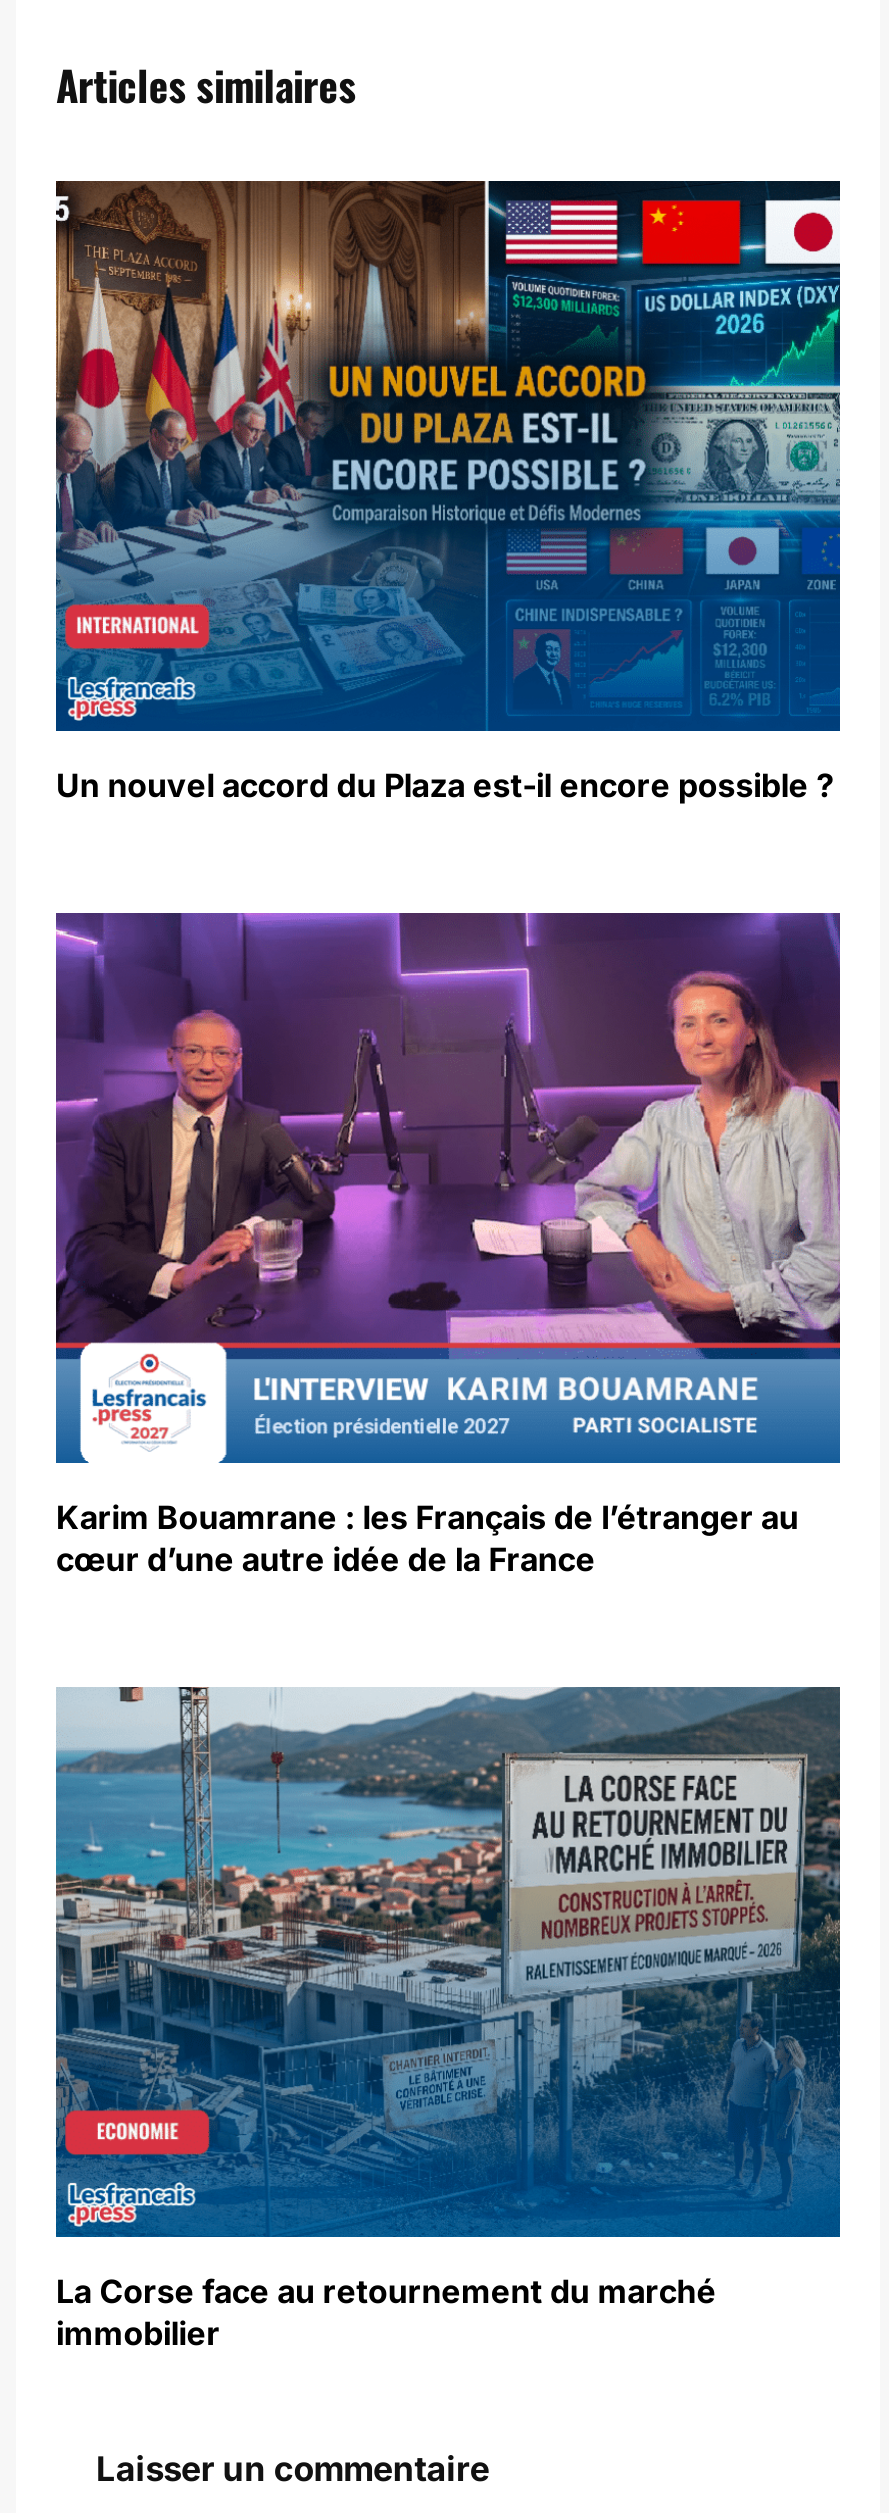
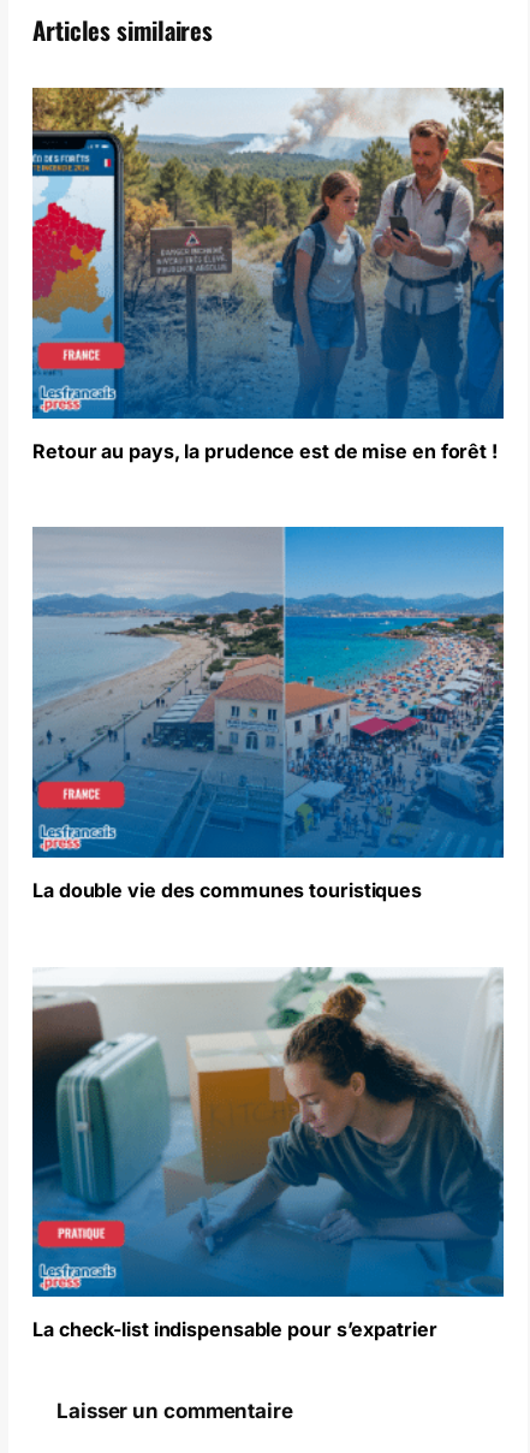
- [image]
+ [image]

- Un nouvel accord du Plaza est-il encore possible ?
+ Retour au pays, la prudence est de mise en forêt !

- [image]
- Karim Bouamrane : les Français de l’étranger au
- cœur d’une autre idée de la France
+ [image]
+ La double vie des communes touristiques

- [image]
- La Corse face au retournement du marché
- immobilier
+ [image]
+ La check-list indispensable pour s’expatrier
